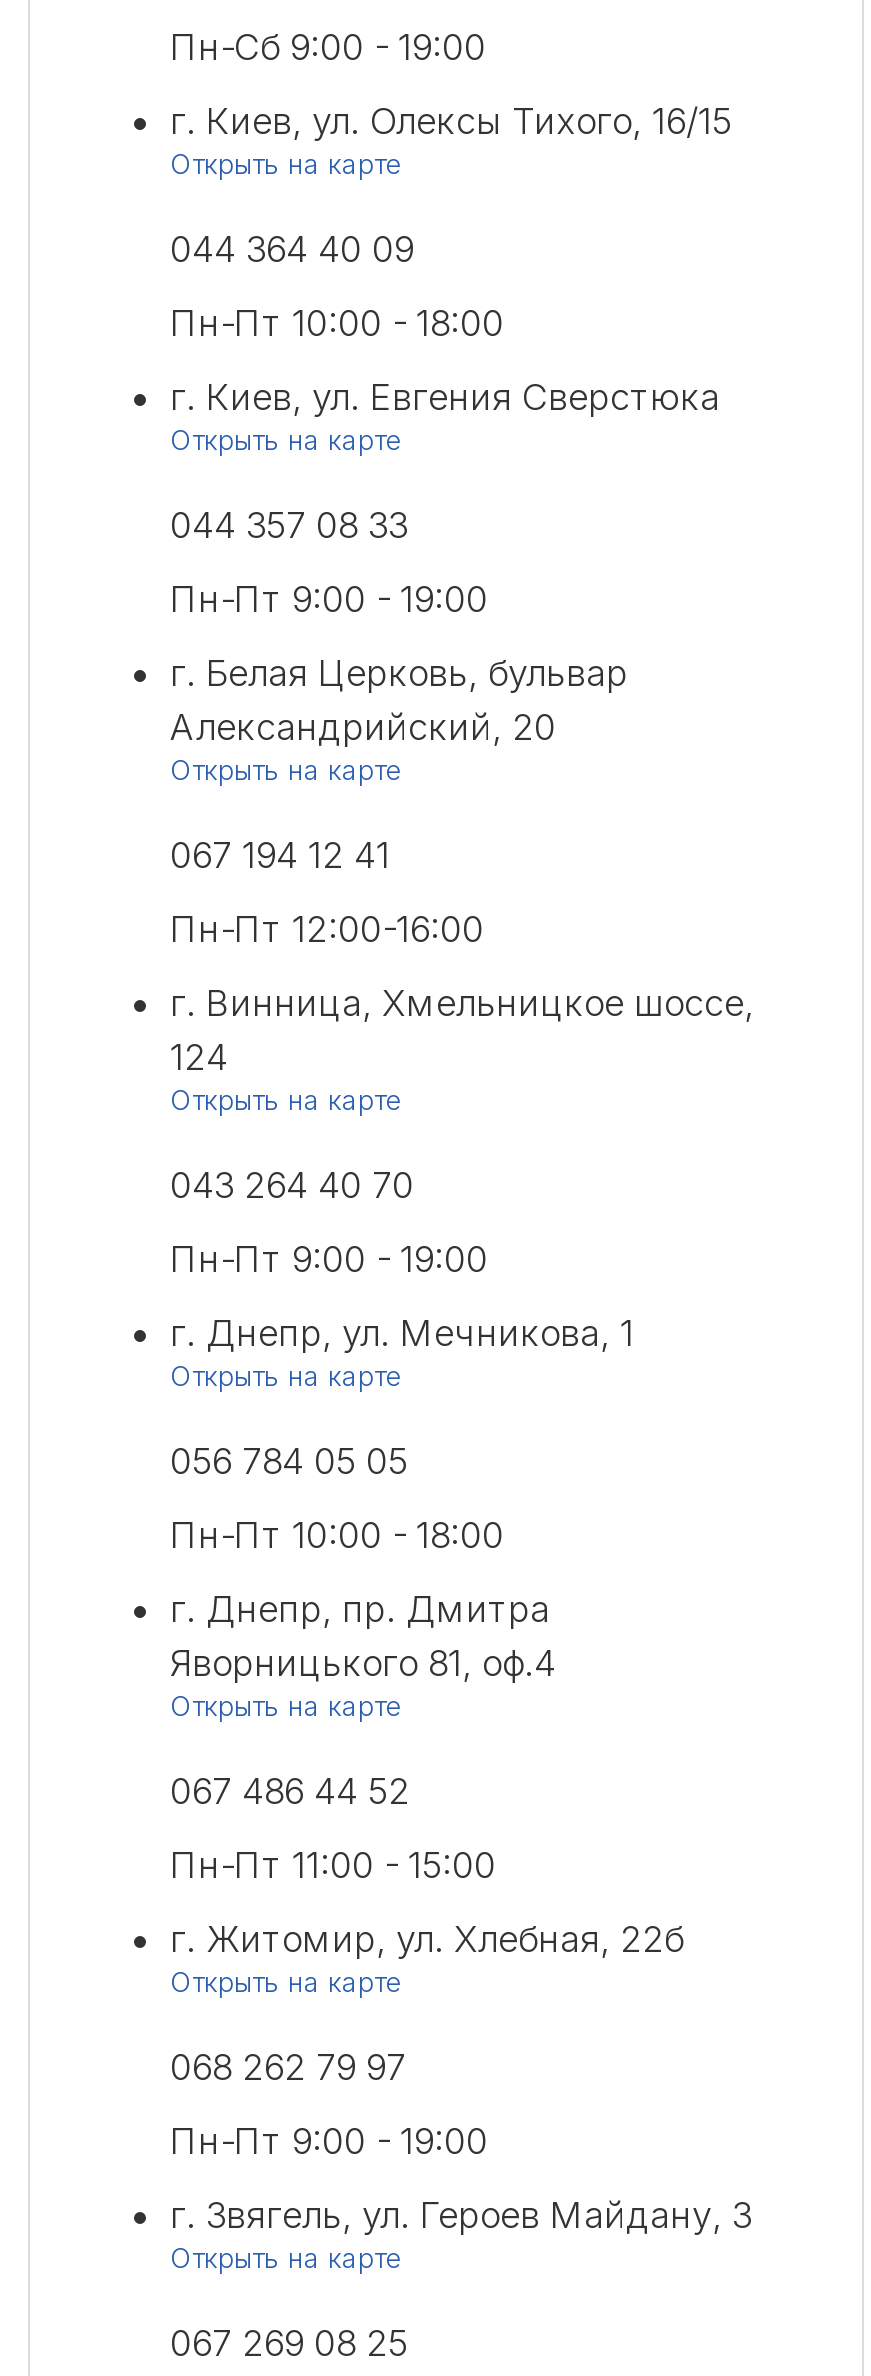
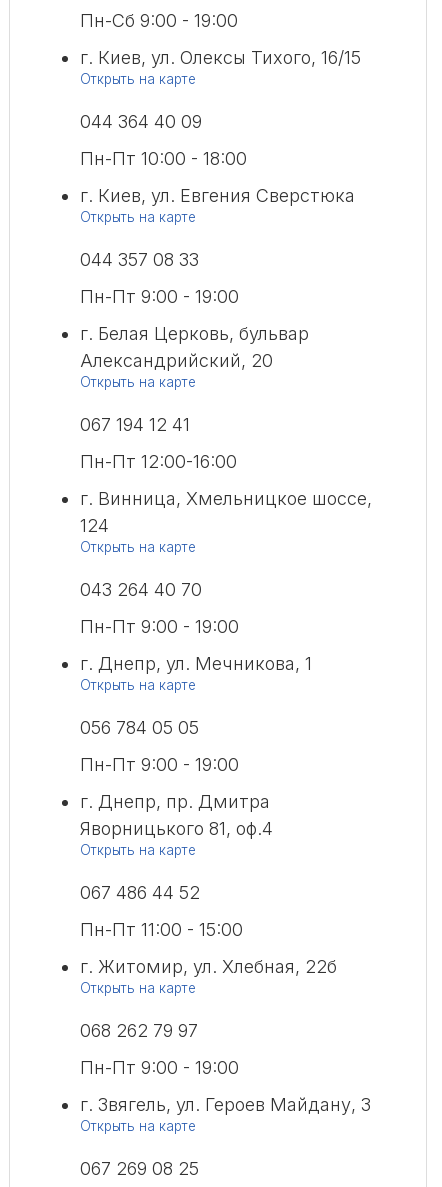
- Пн-Пт 10:00 - 18:00
+ Пн-Пт 9:00 - 19:00
